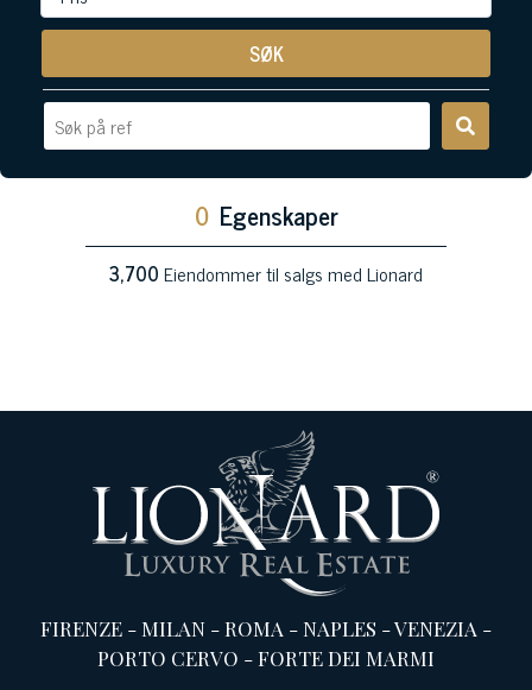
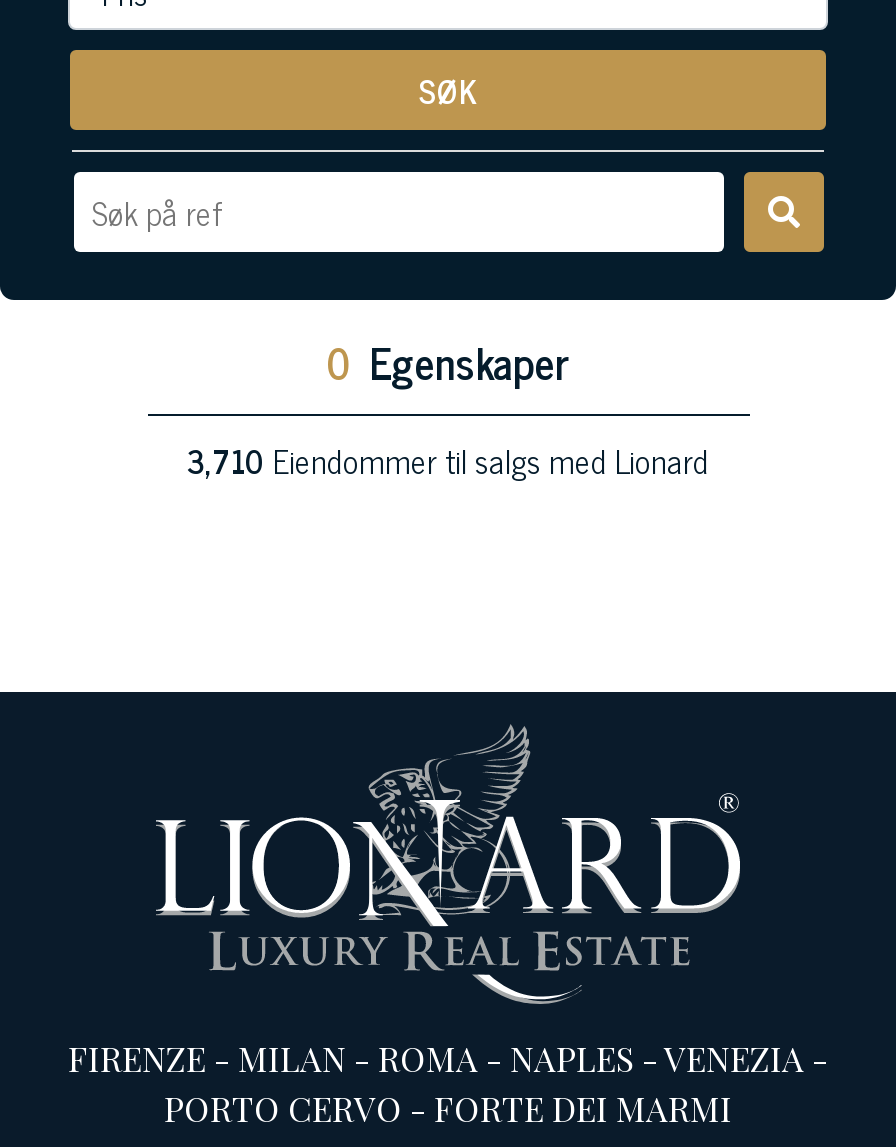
- 3,700 Eiendommer til salgs med Lionard
+ 3,710 Eiendommer til salgs med Lionard
